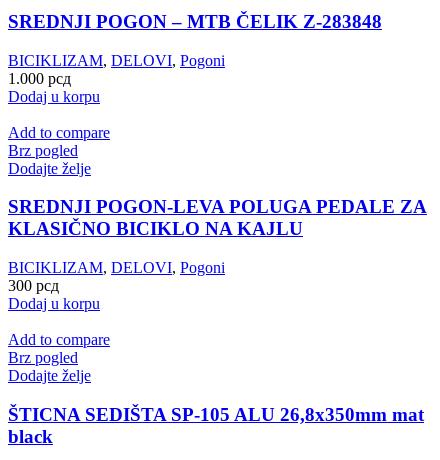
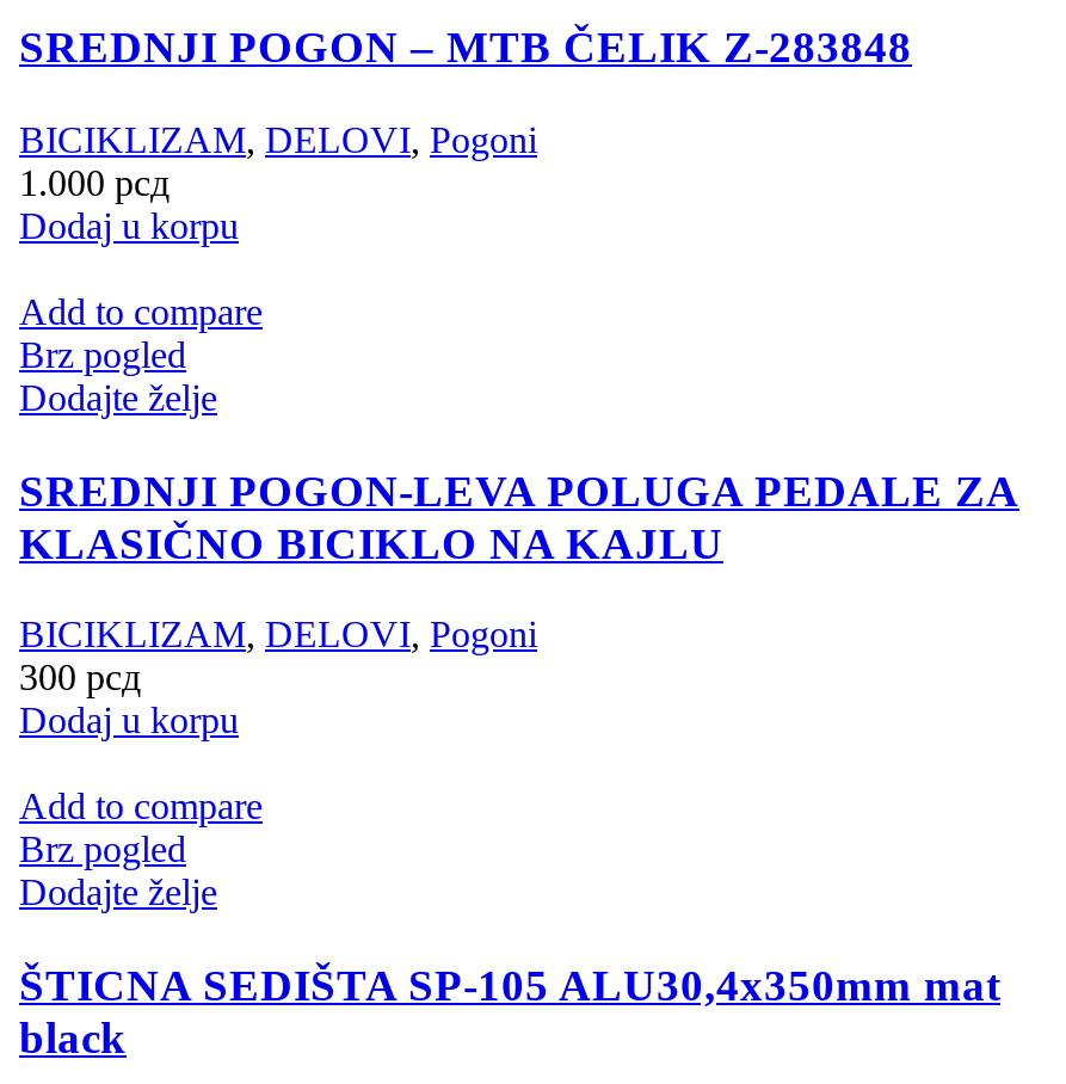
- ŠTICNA SEDIŠTA SP-105 ALU 26,8x350mm mat
+ ŠTICNA SEDIŠTA SP-105 ALU30,4x350mm mat
